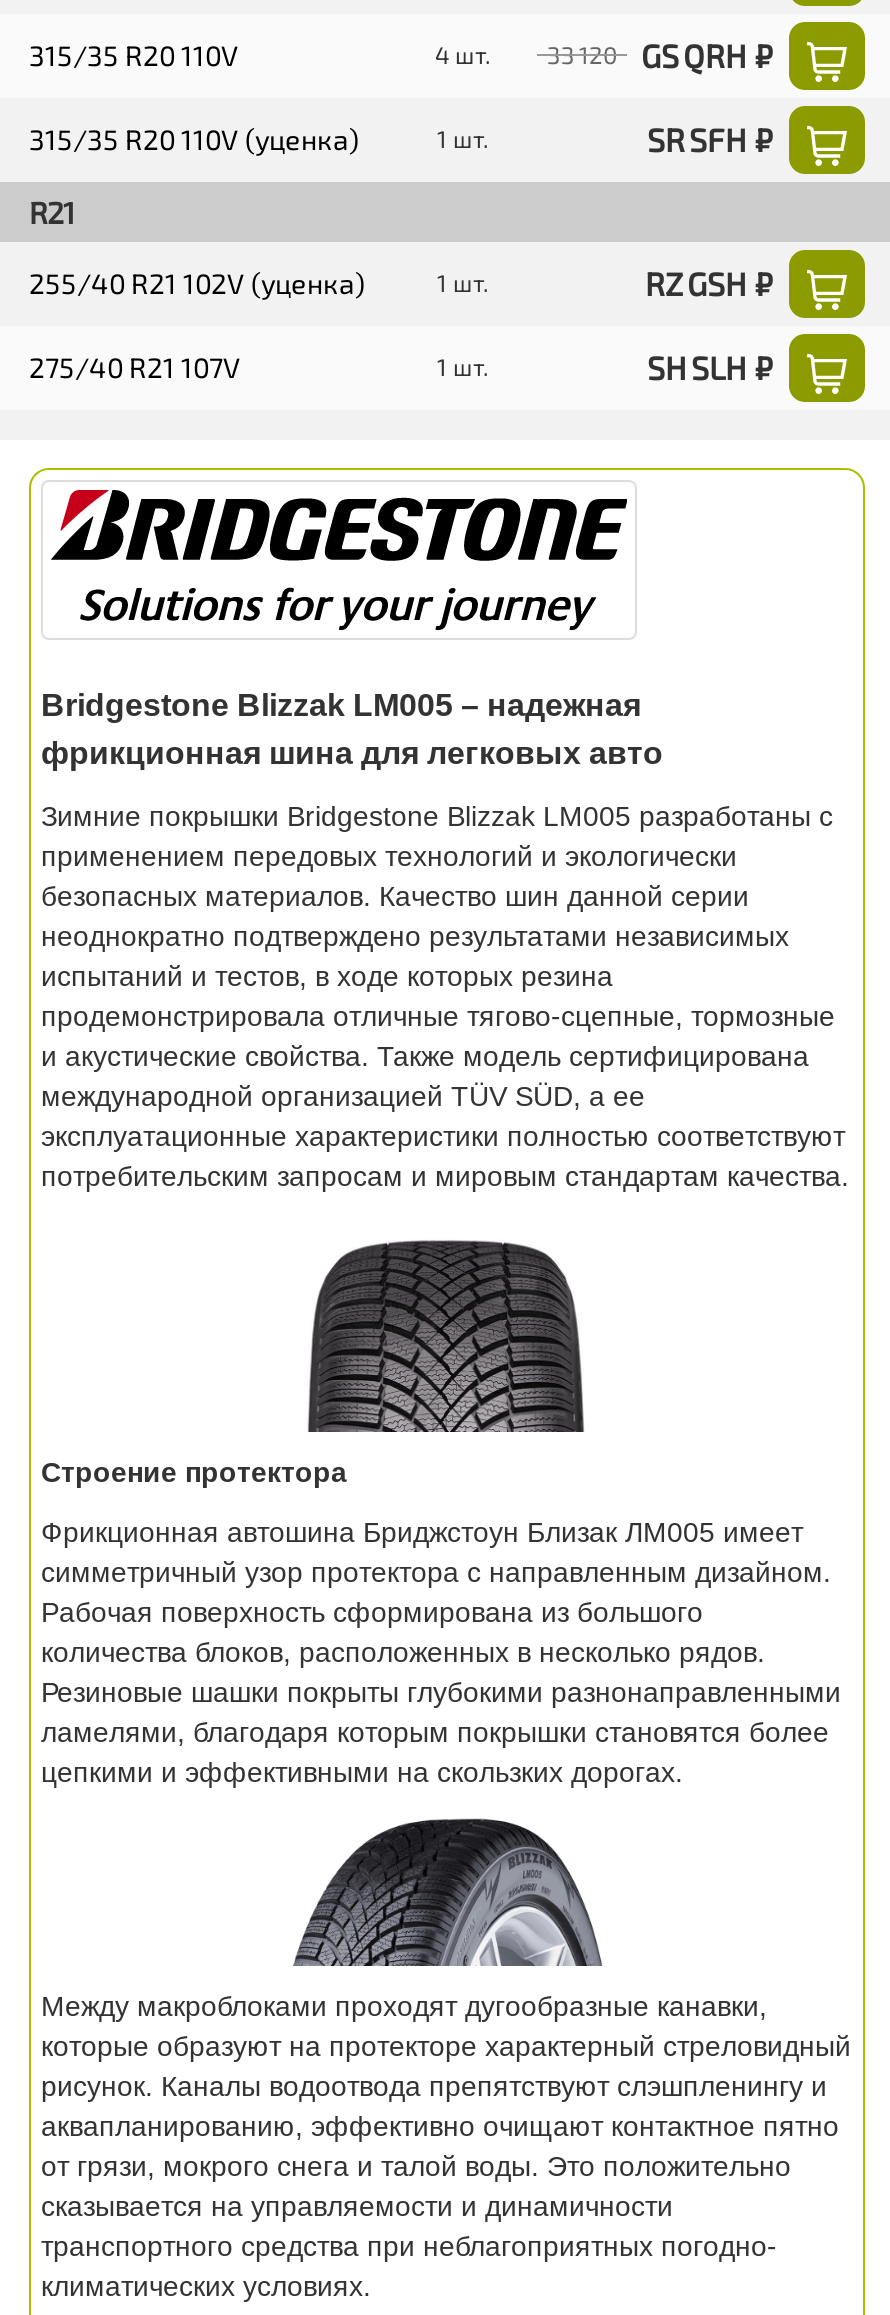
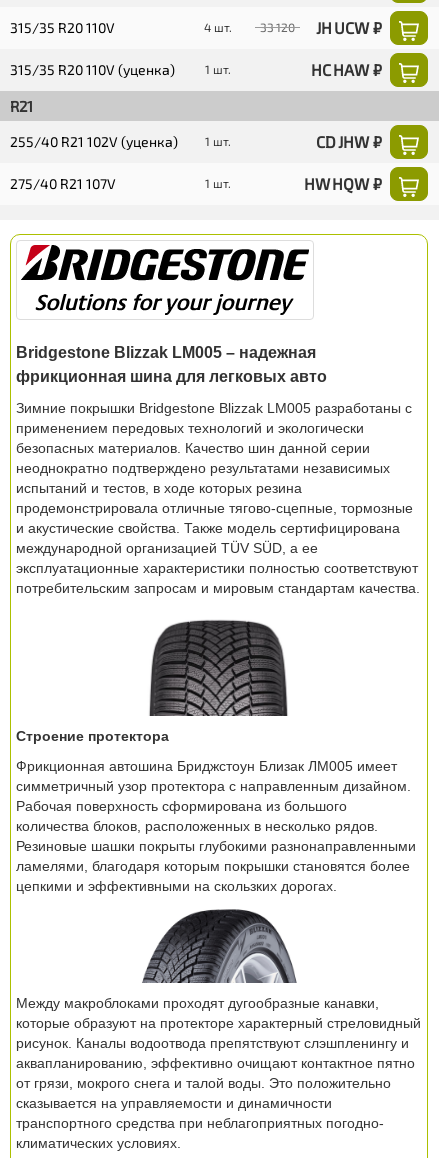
- GS QRH ₽
+ JH UCW ₽

- SR SFH ₽
+ HC HAW ₽

- RZ GSH ₽
+ CD JHW ₽

- SH SLH ₽
+ HW HQW ₽
